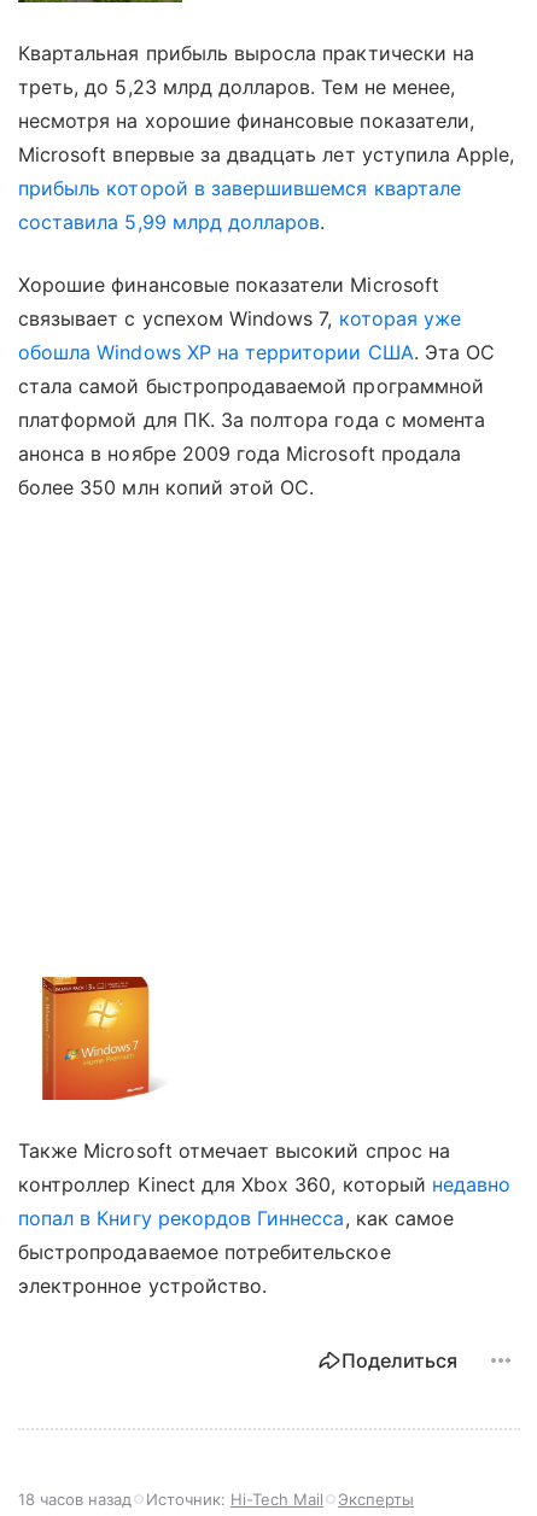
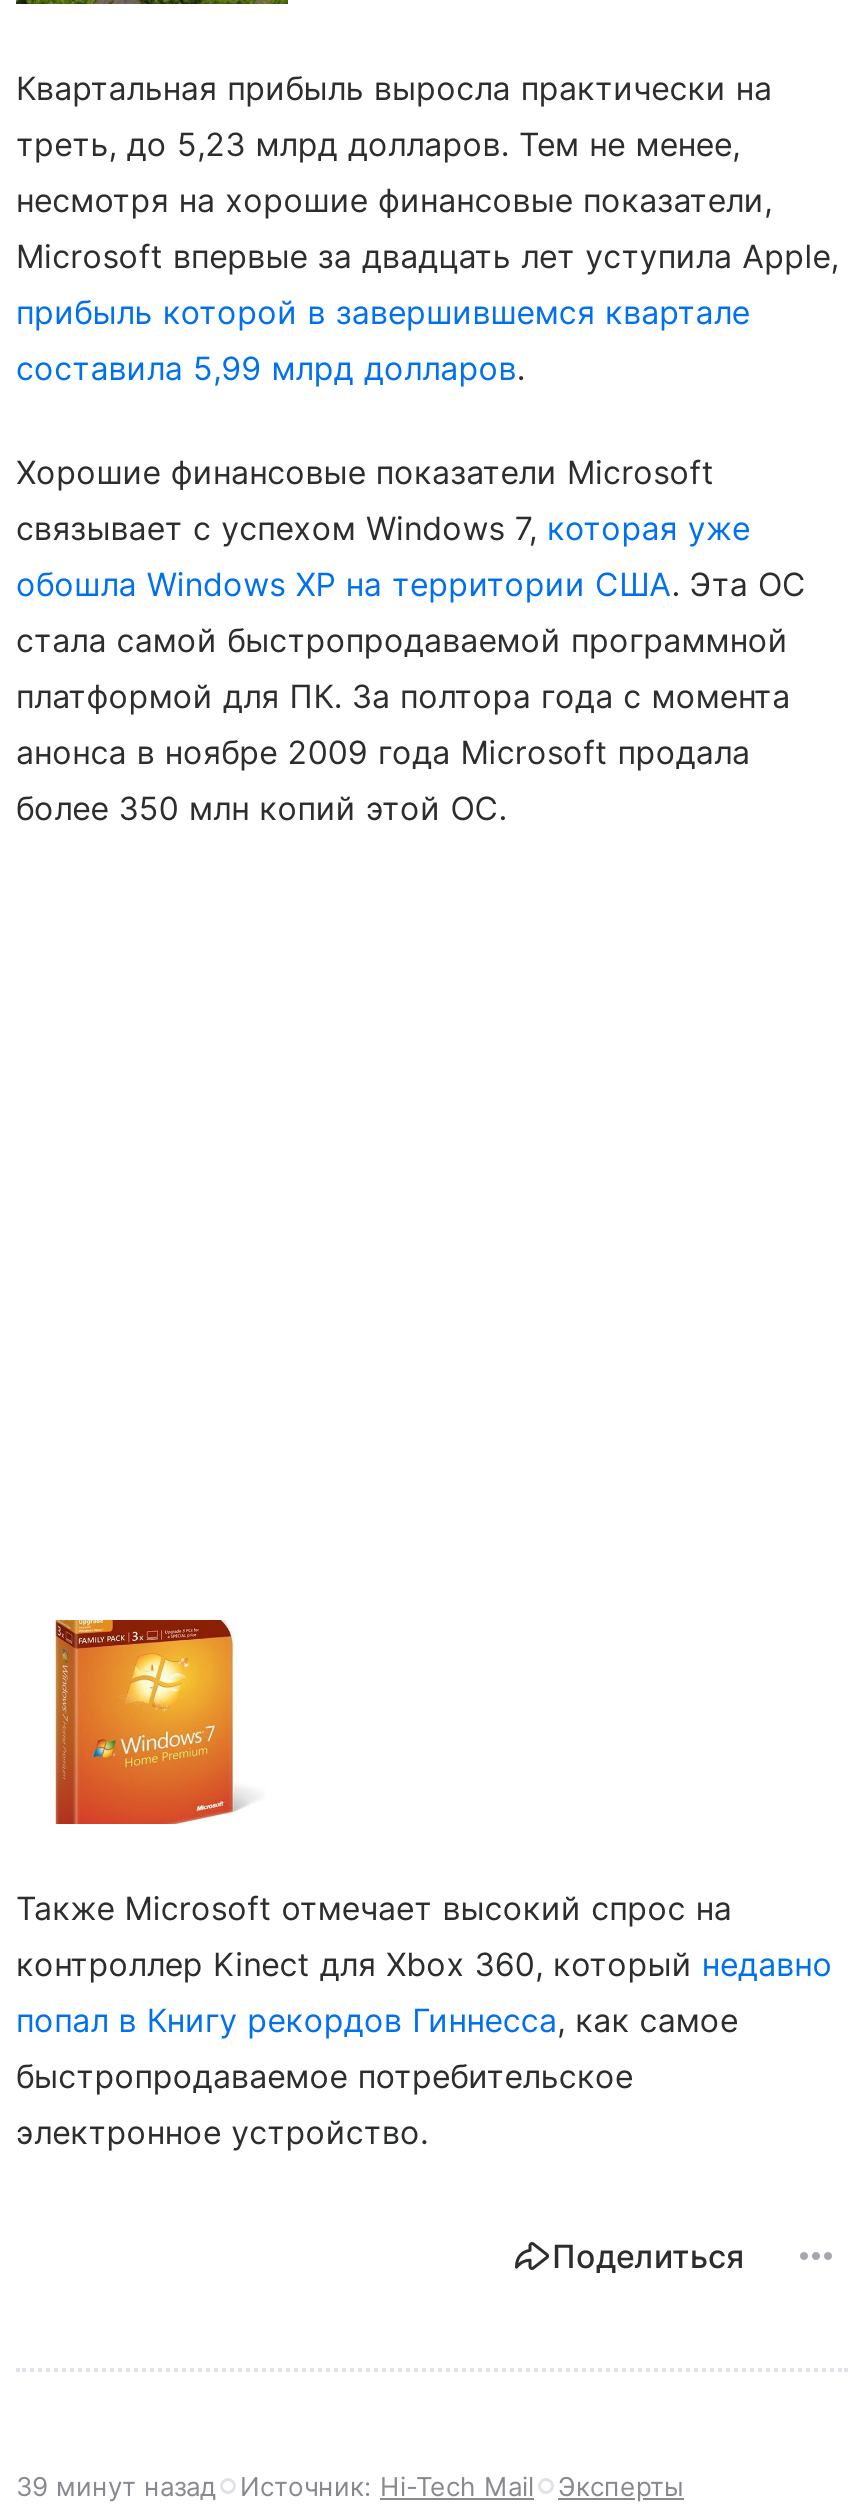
- 18 часов назад Источник: Hi-Tech Mail Эксперты
+ 39 минут назад Источник: Hi-Tech Mail Эксперты
